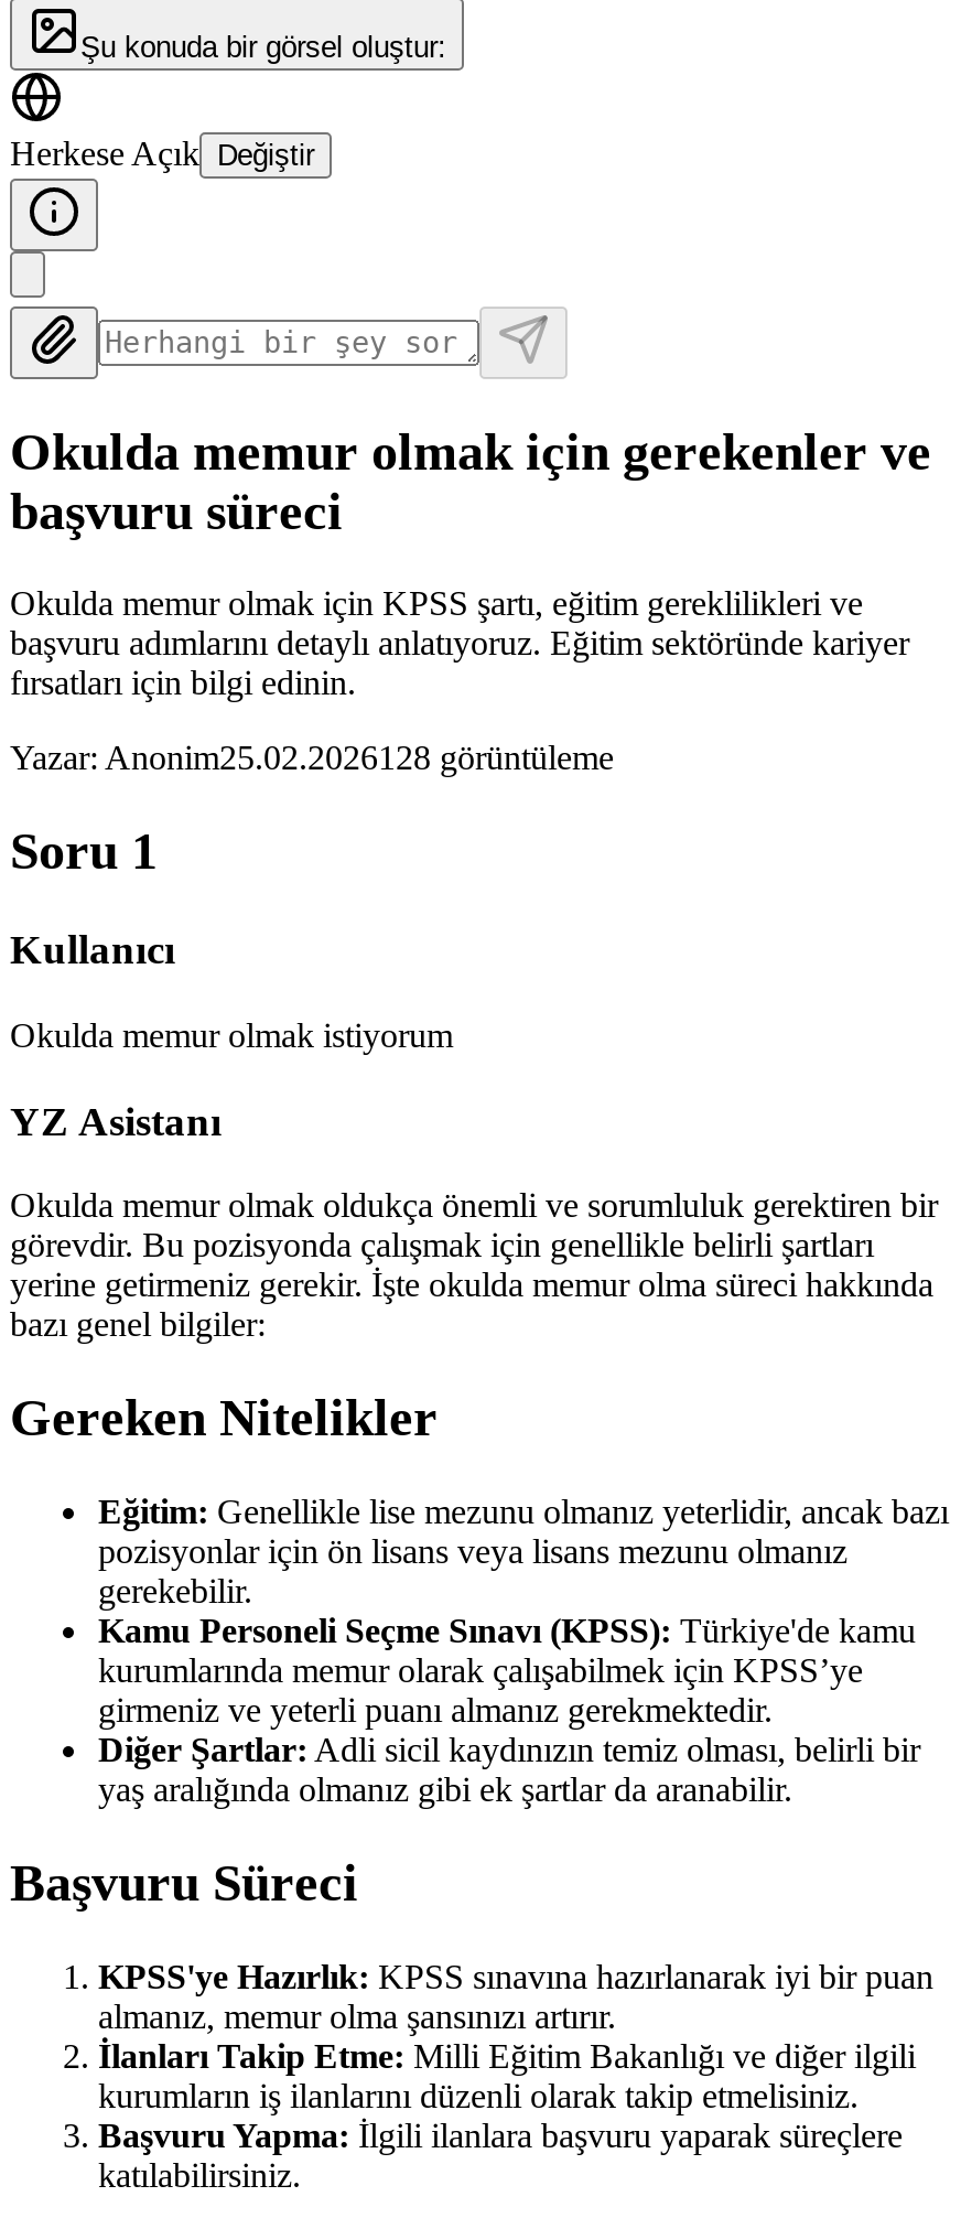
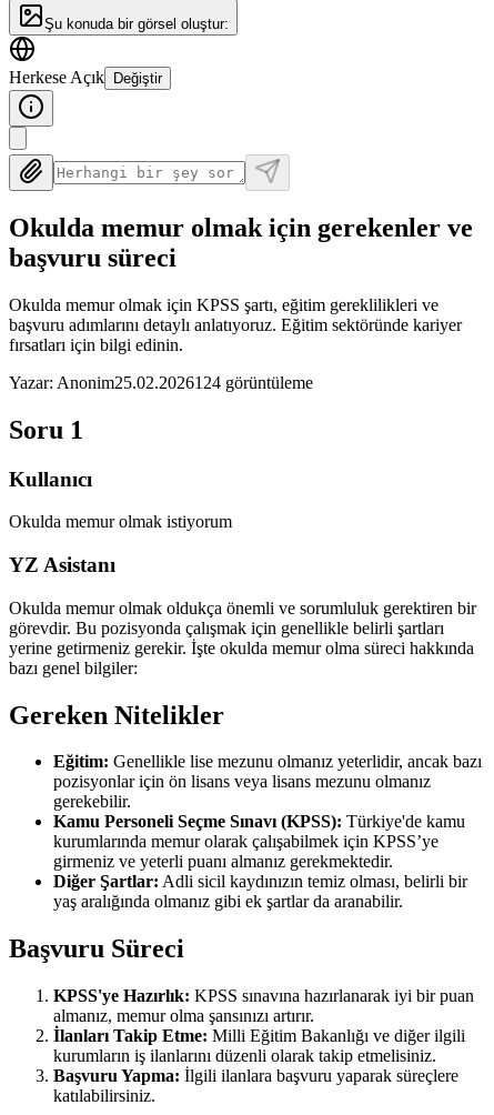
- Yazar: Anonim25.02.2026128 görüntüleme
+ Yazar: Anonim25.02.2026124 görüntüleme
